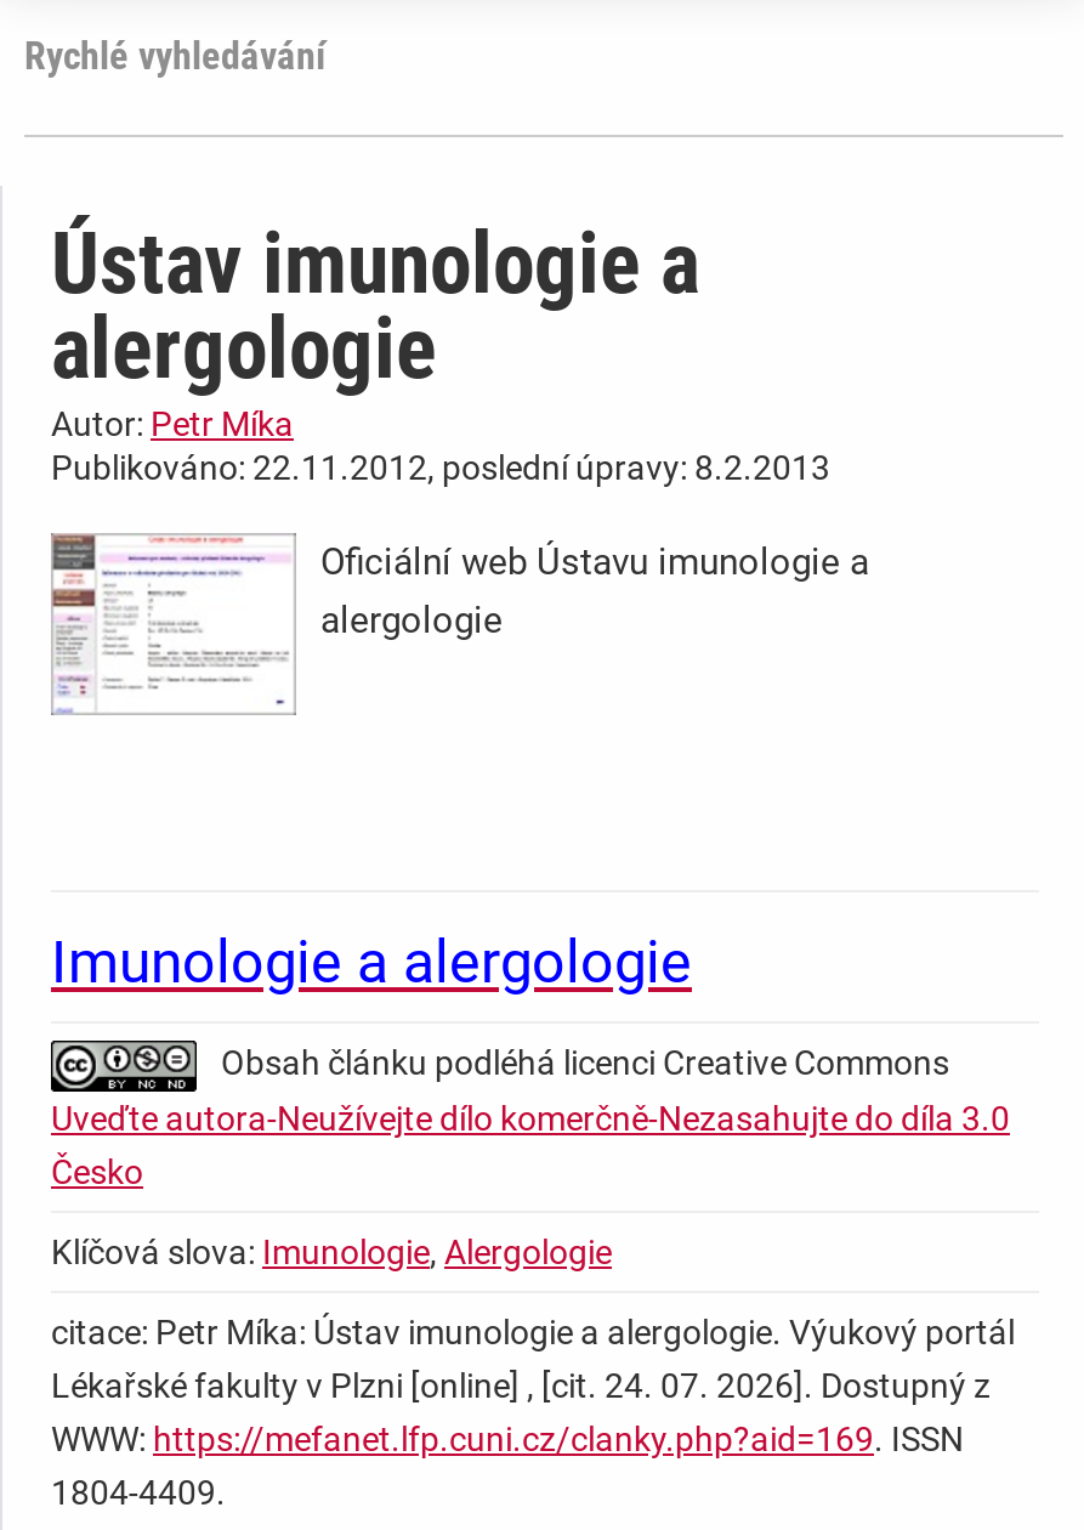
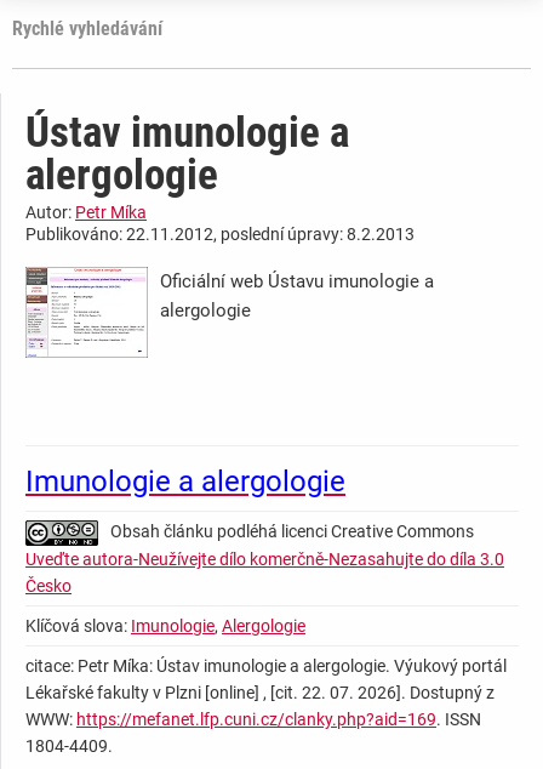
- Lékařské fakulty v Plzni [online] , [cit. 24. 07. 2026]. Dostupný z
+ Lékařské fakulty v Plzni [online] , [cit. 22. 07. 2026]. Dostupný z
